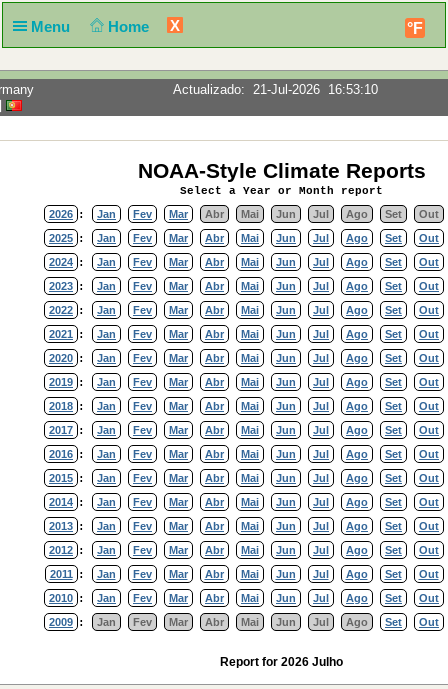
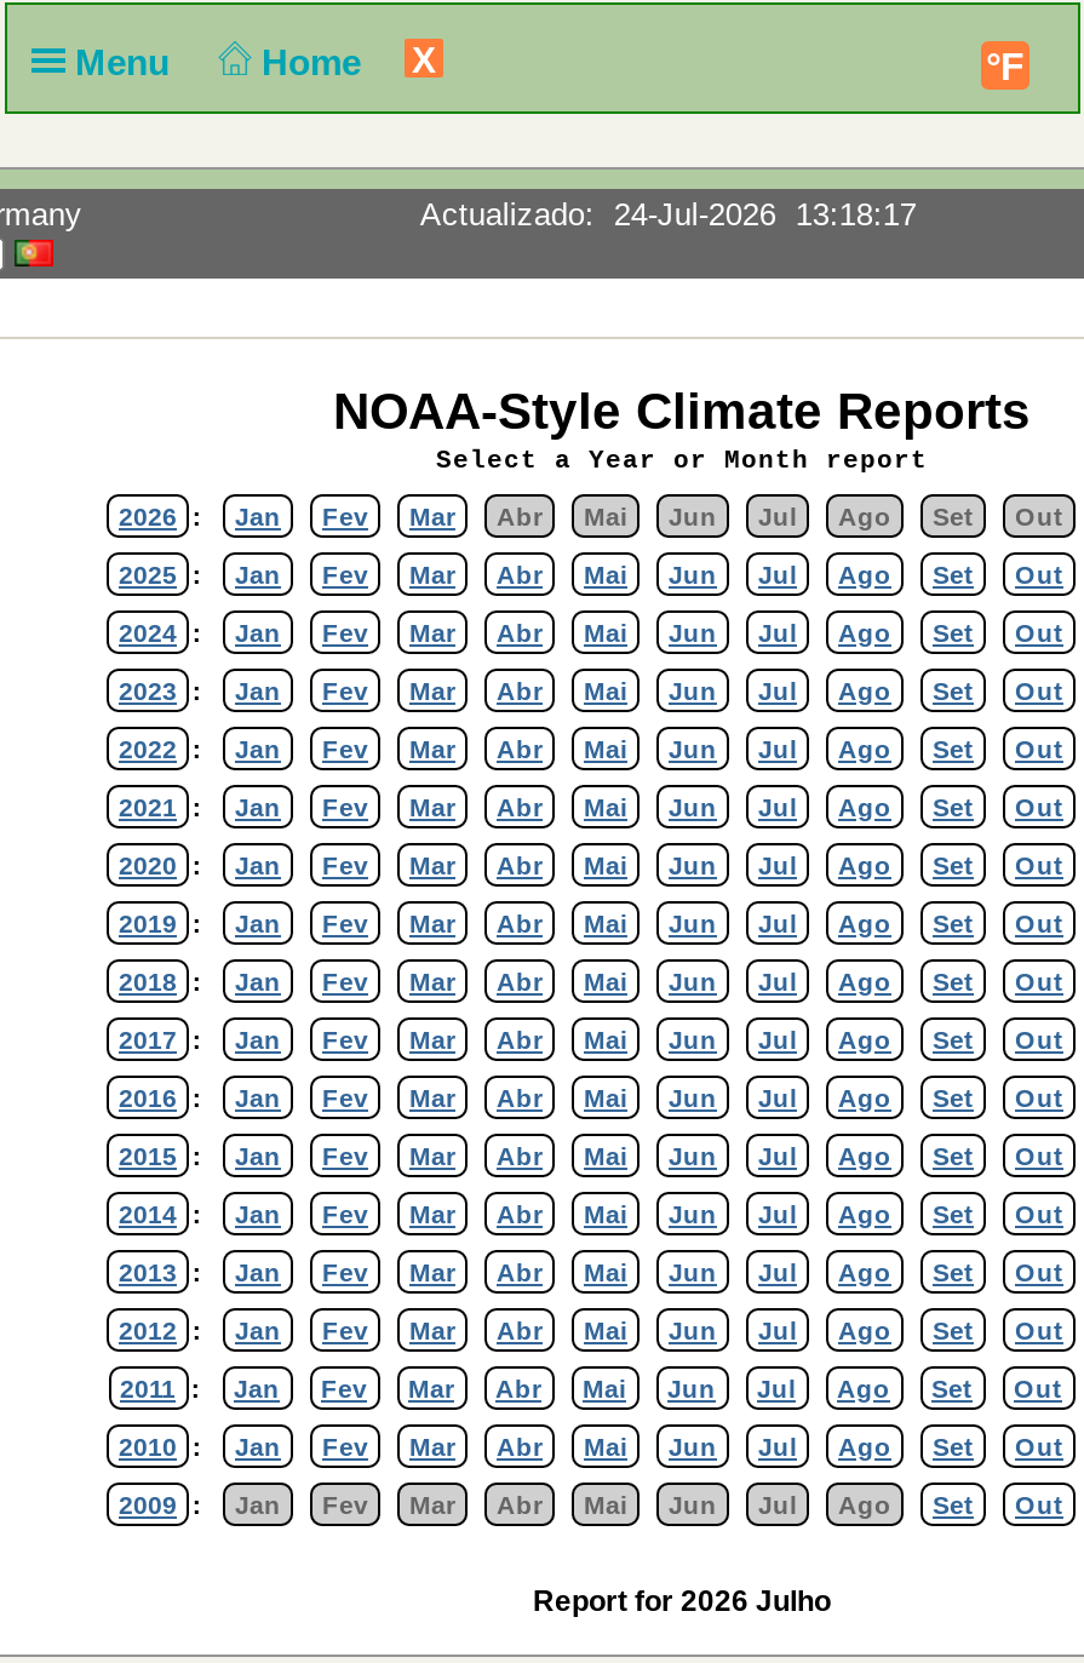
- Actualizado: 21-Jul-2026 16:53:10
+ Actualizado: 24-Jul-2026 13:18:17
